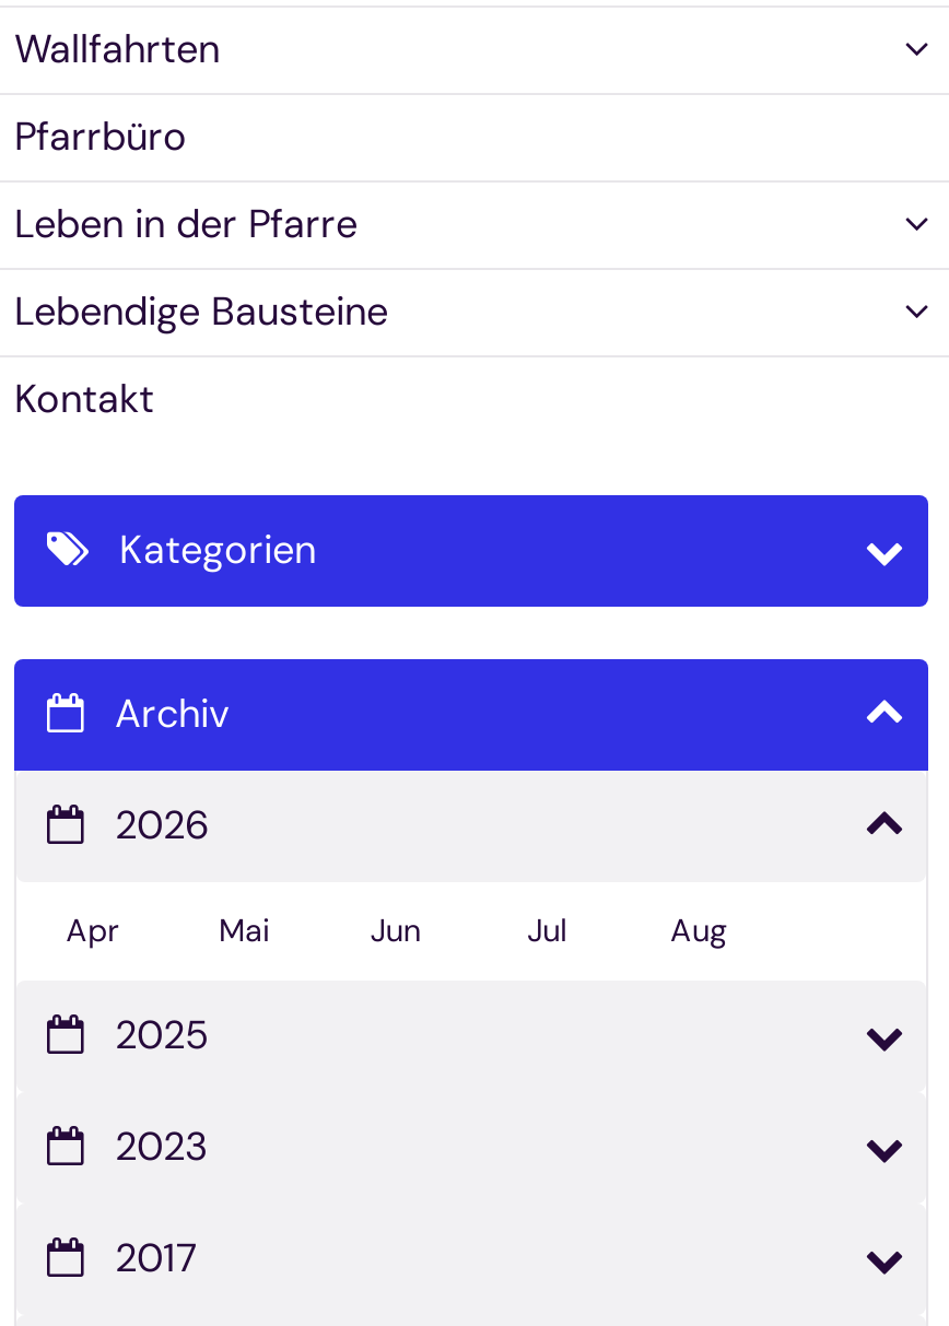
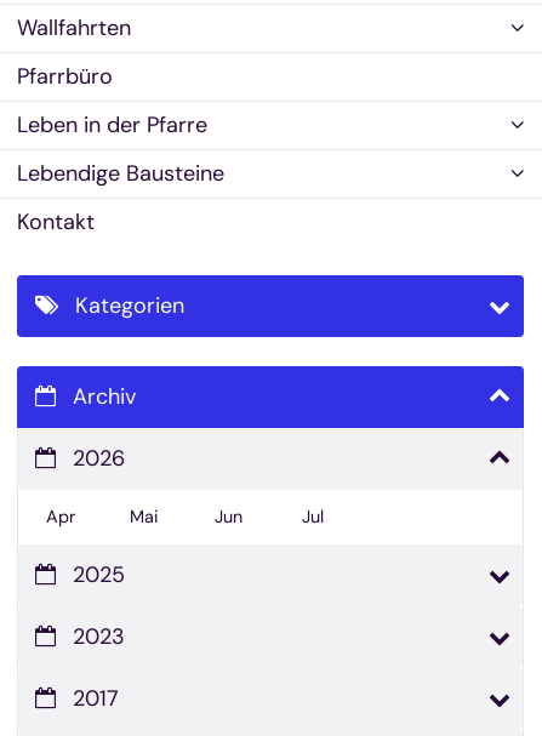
- Aug
